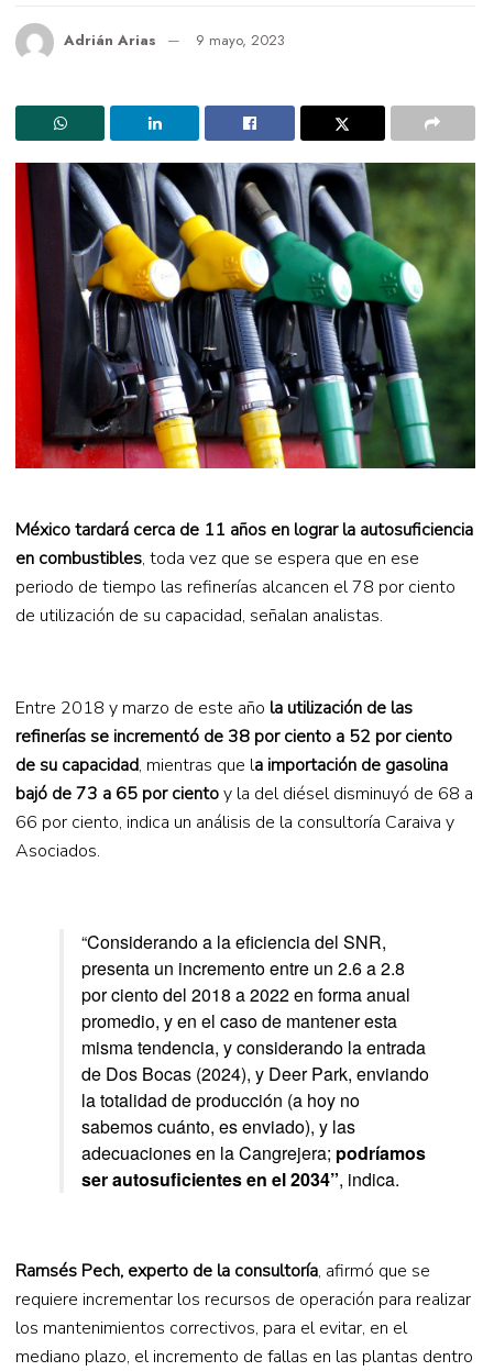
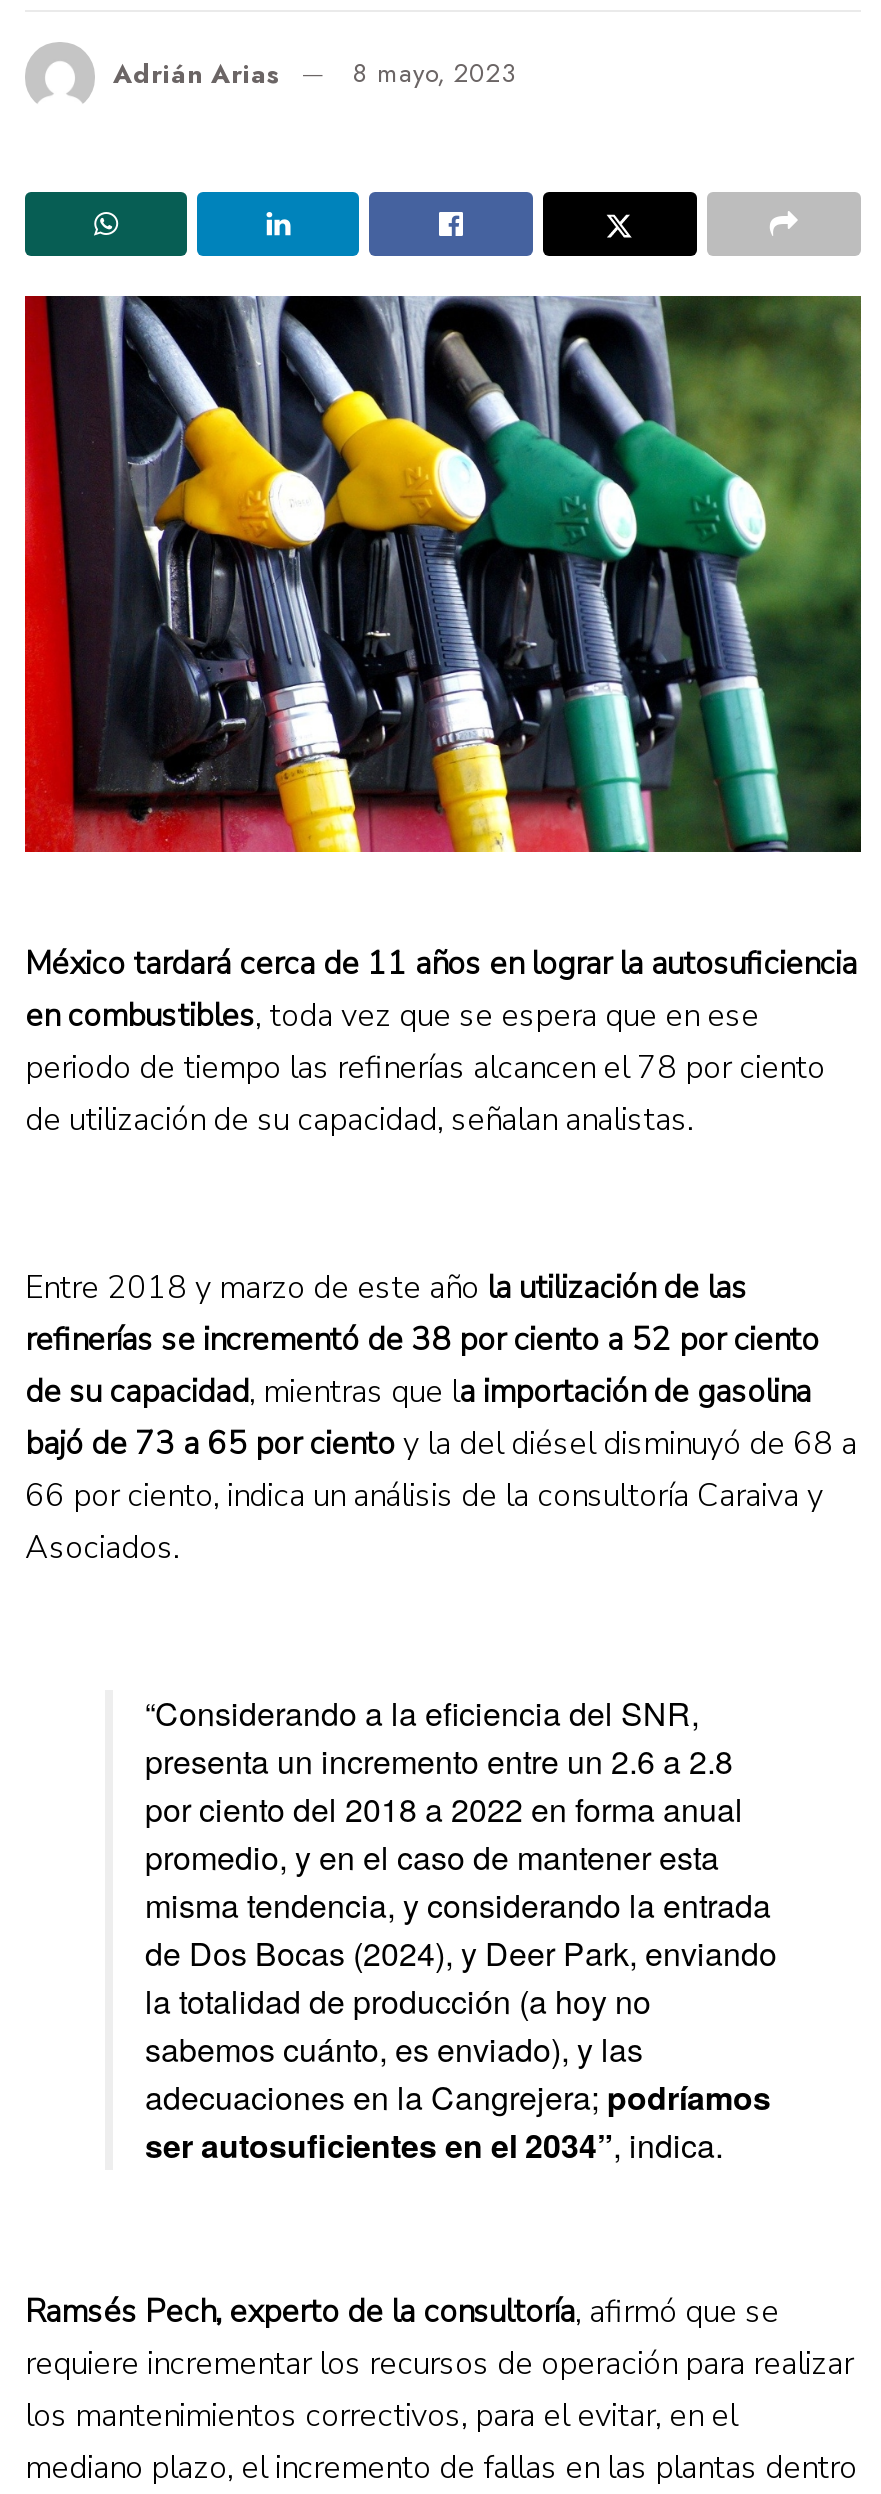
- Adrián Arias 9 mayo, 2023
+ Adrián Arias 8 mayo, 2023
